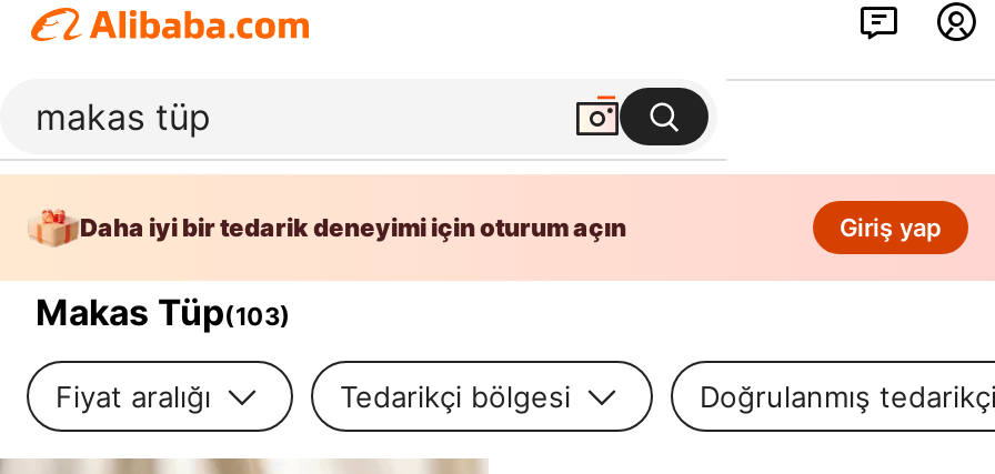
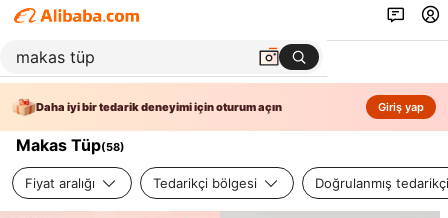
- Makas Tüp(103)
+ Makas Tüp(58)
